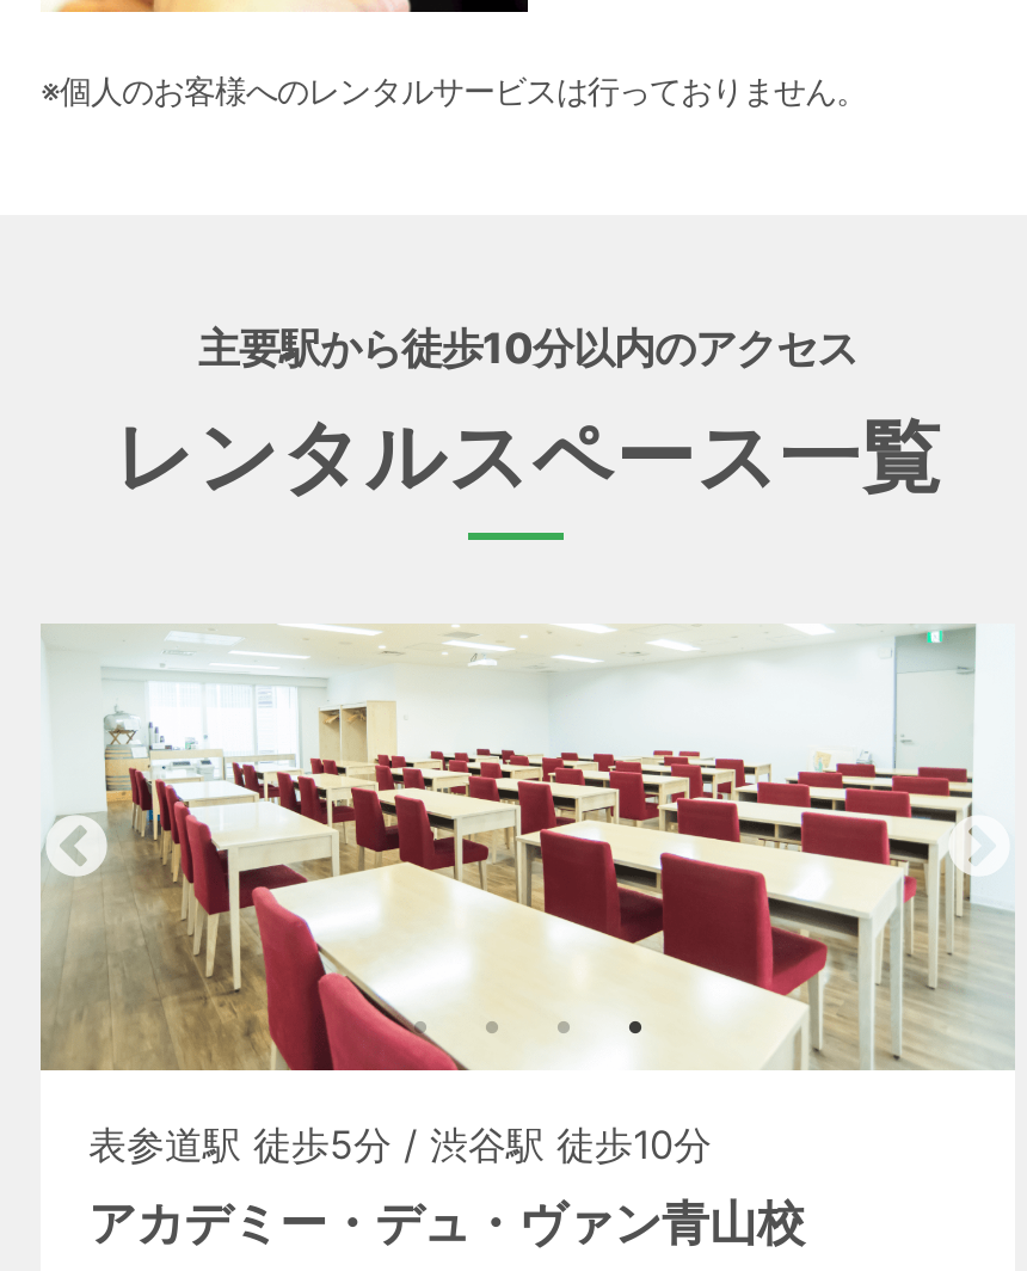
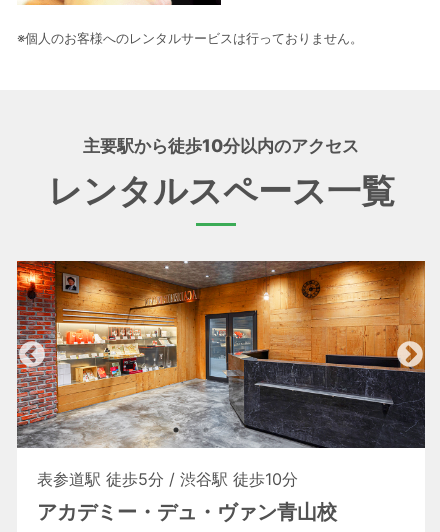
- [image]
+ [image]
